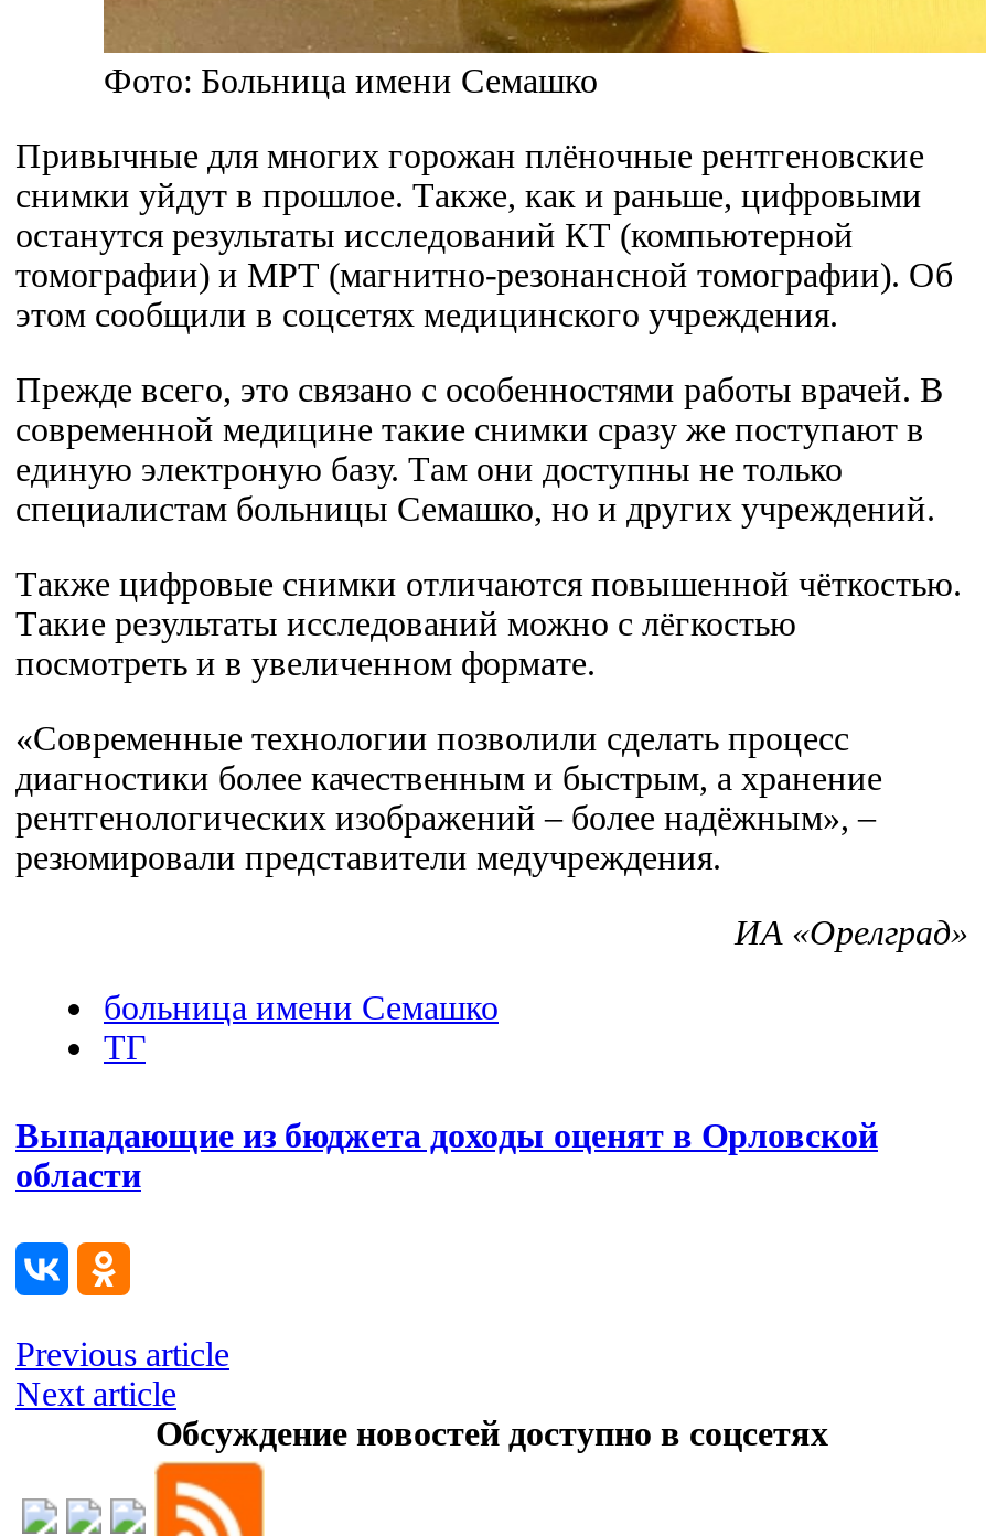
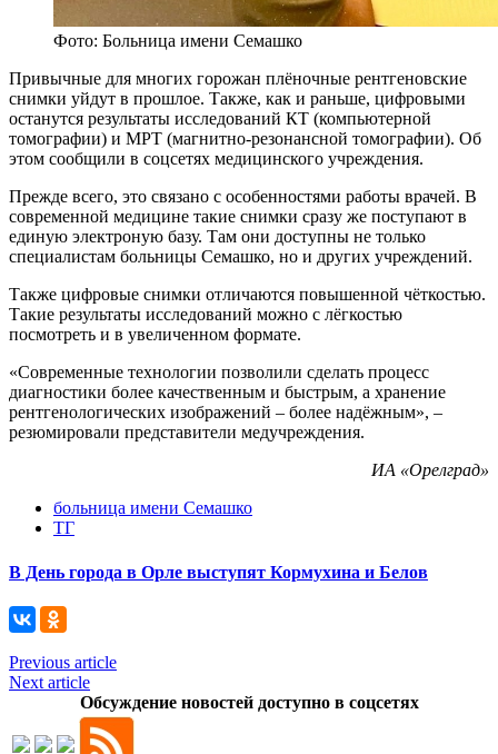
- Выпадающие из бюджета доходы оценят в Орловской
- области
+ В День города в Орле выступят Кормухина и Белов
